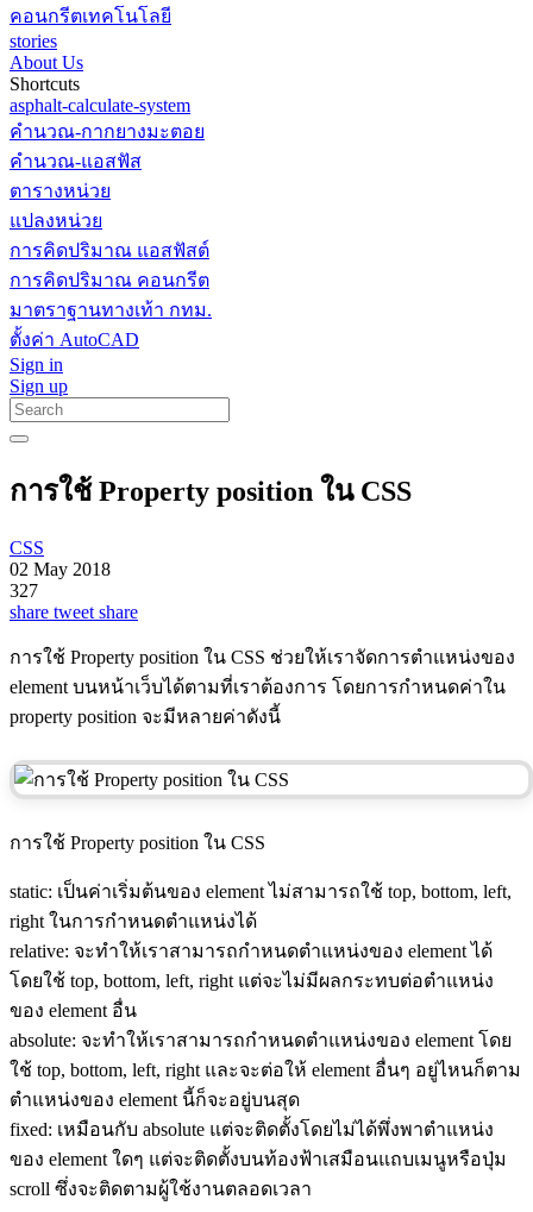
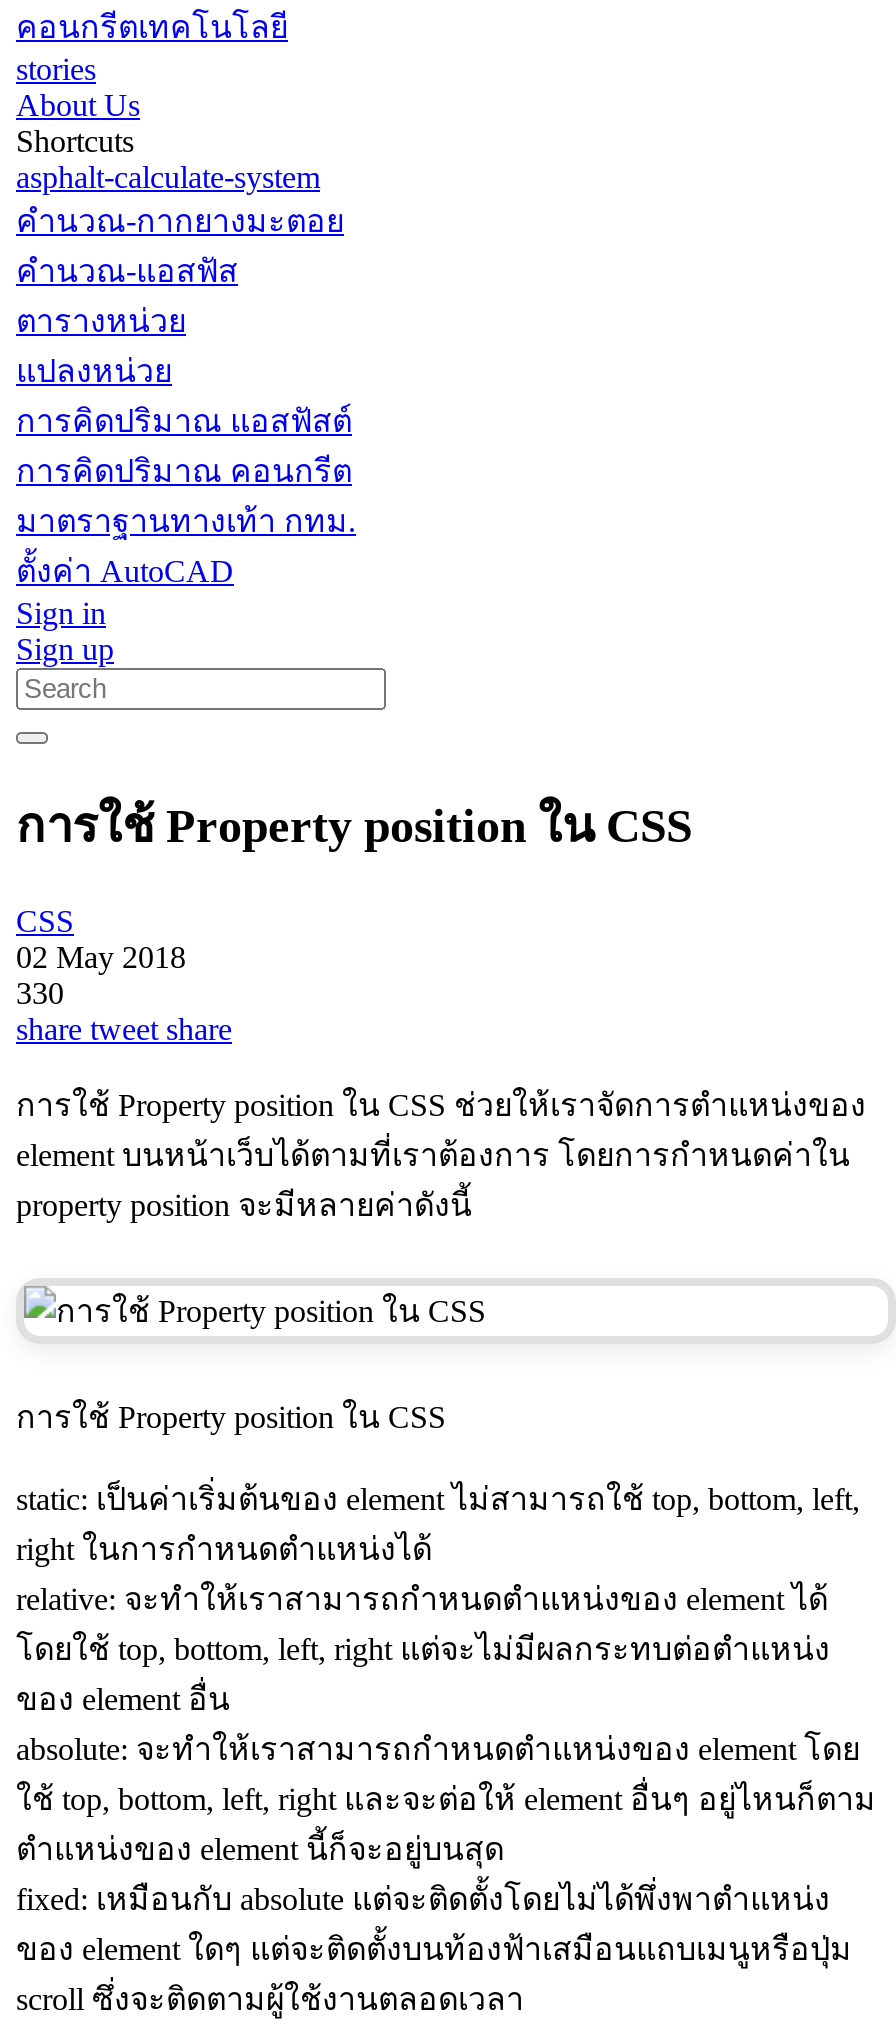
- 327
+ 330
